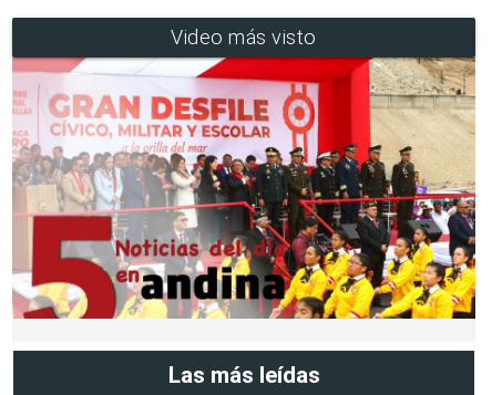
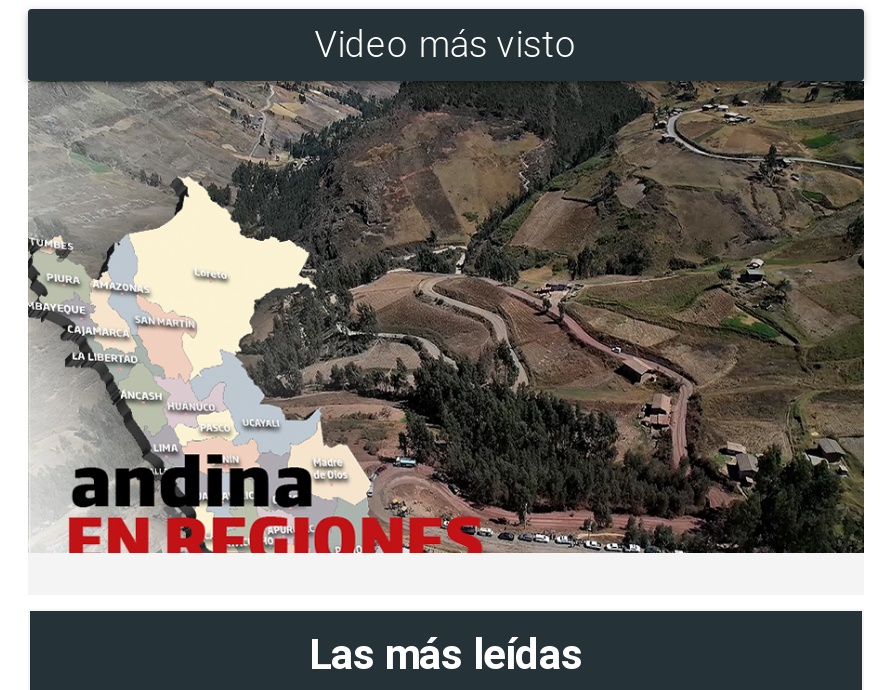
- [image]
+ [image]
